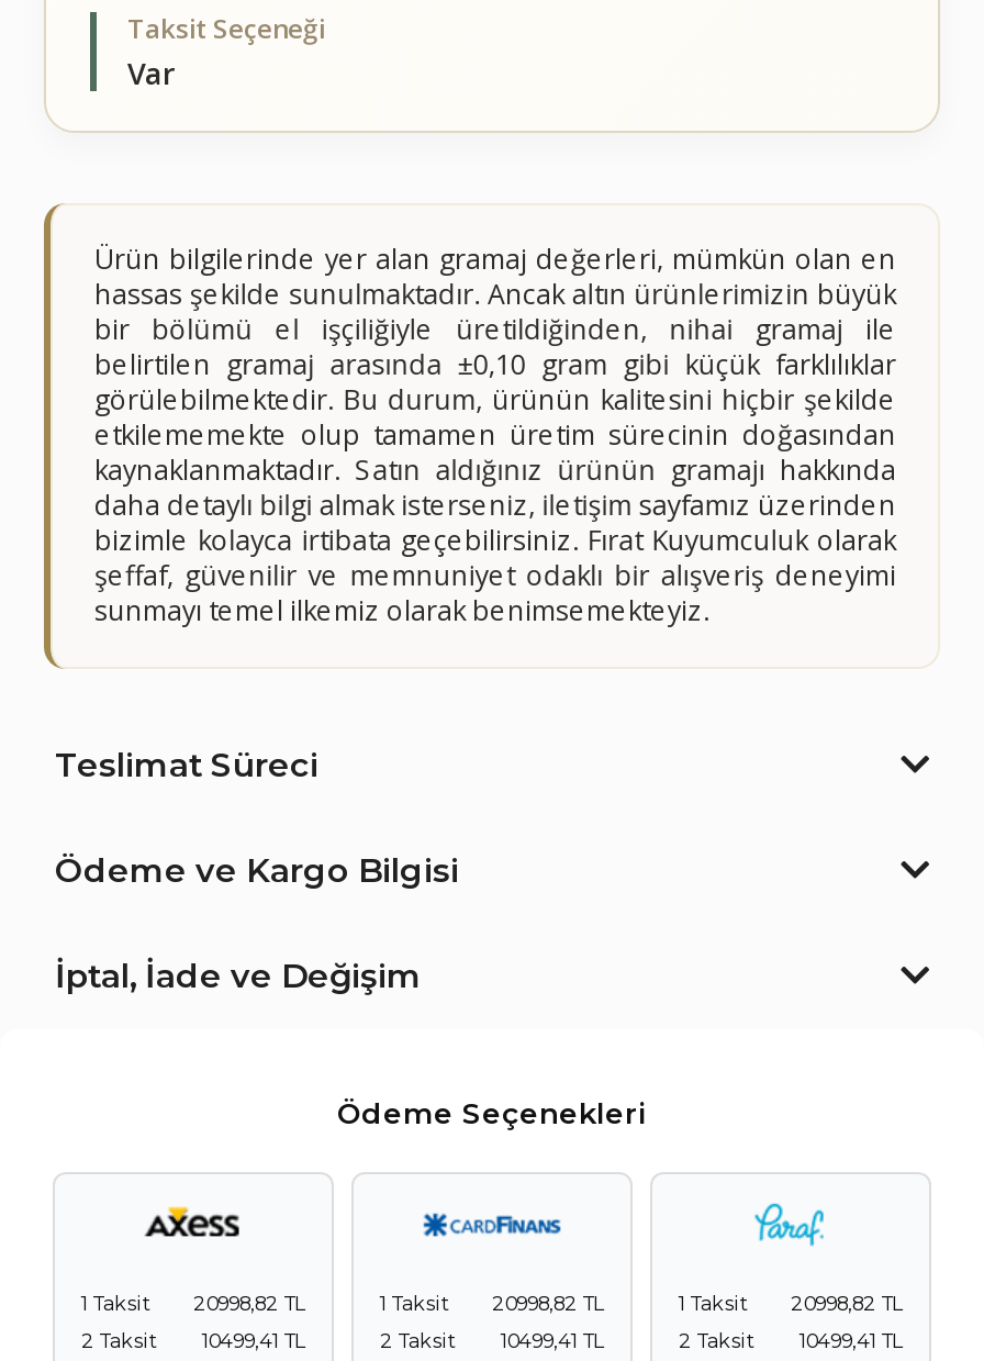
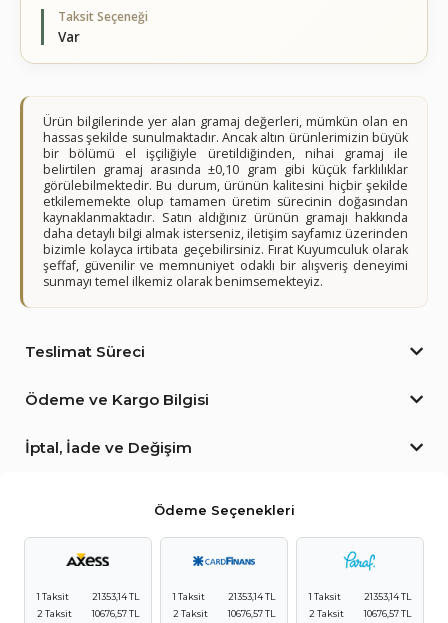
- 20998,82 TL
+ 21353,14 TL

- 20998,82 TL
+ 21353,14 TL

- 20998,82 TL
+ 21353,14 TL

- 2 Taksit 10499,41 TL
+ 2 Taksit 10676,57 TL

- 2 Taksit 10499,41 TL
+ 2 Taksit 10676,57 TL

- 2 Taksit 10499,41 TL
+ 2 Taksit 10676,57 TL
